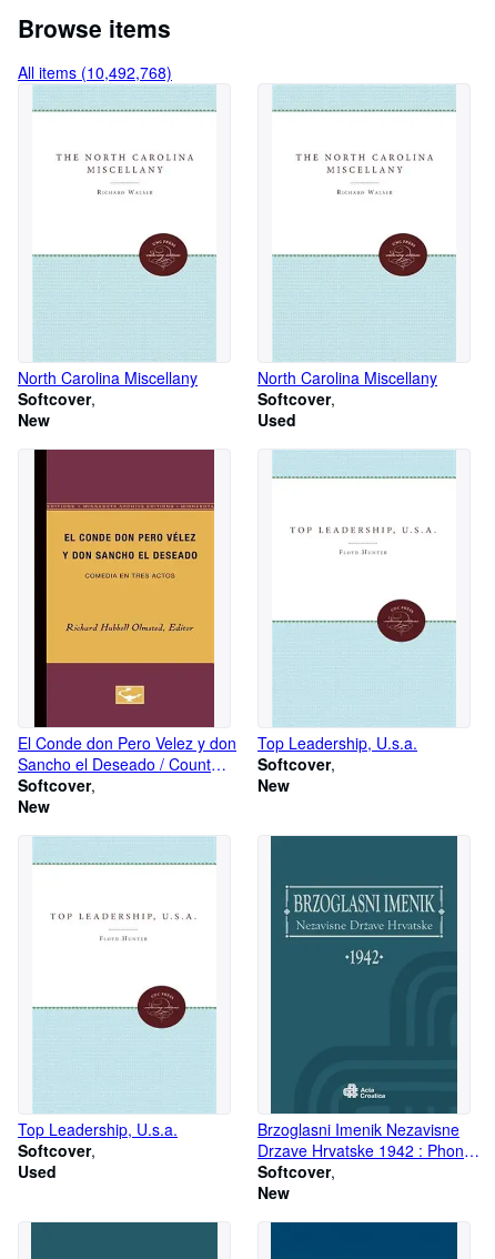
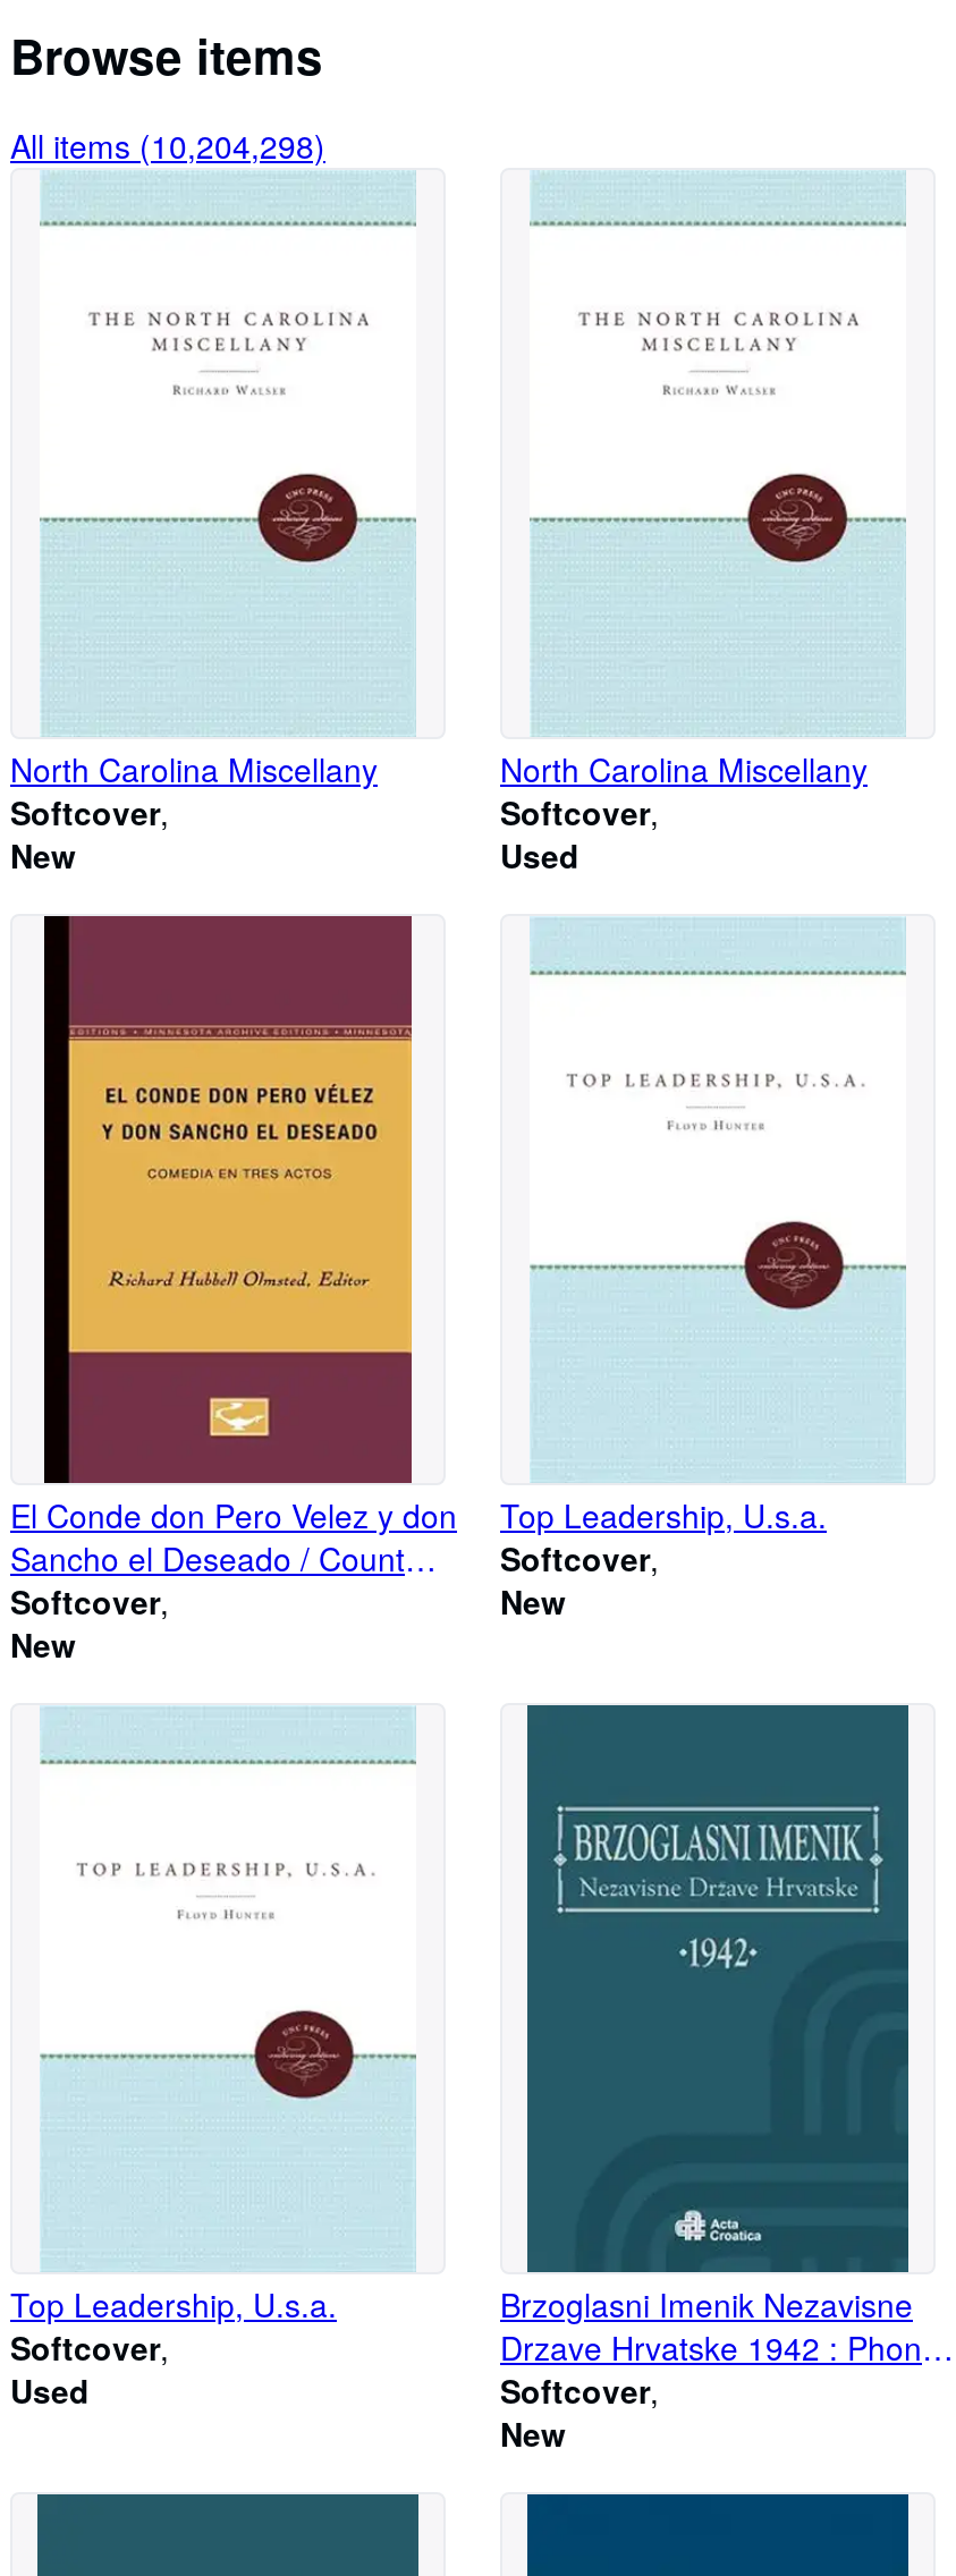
- All items (10,492,768)
+ All items (10,204,298)
